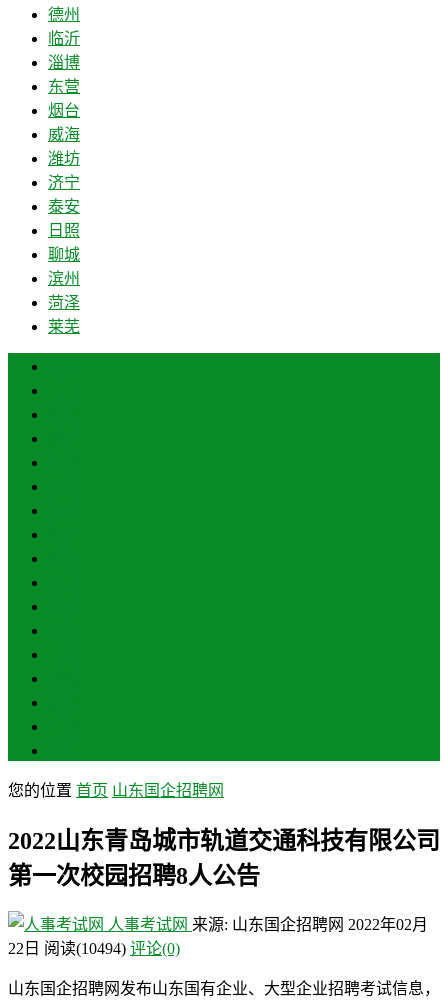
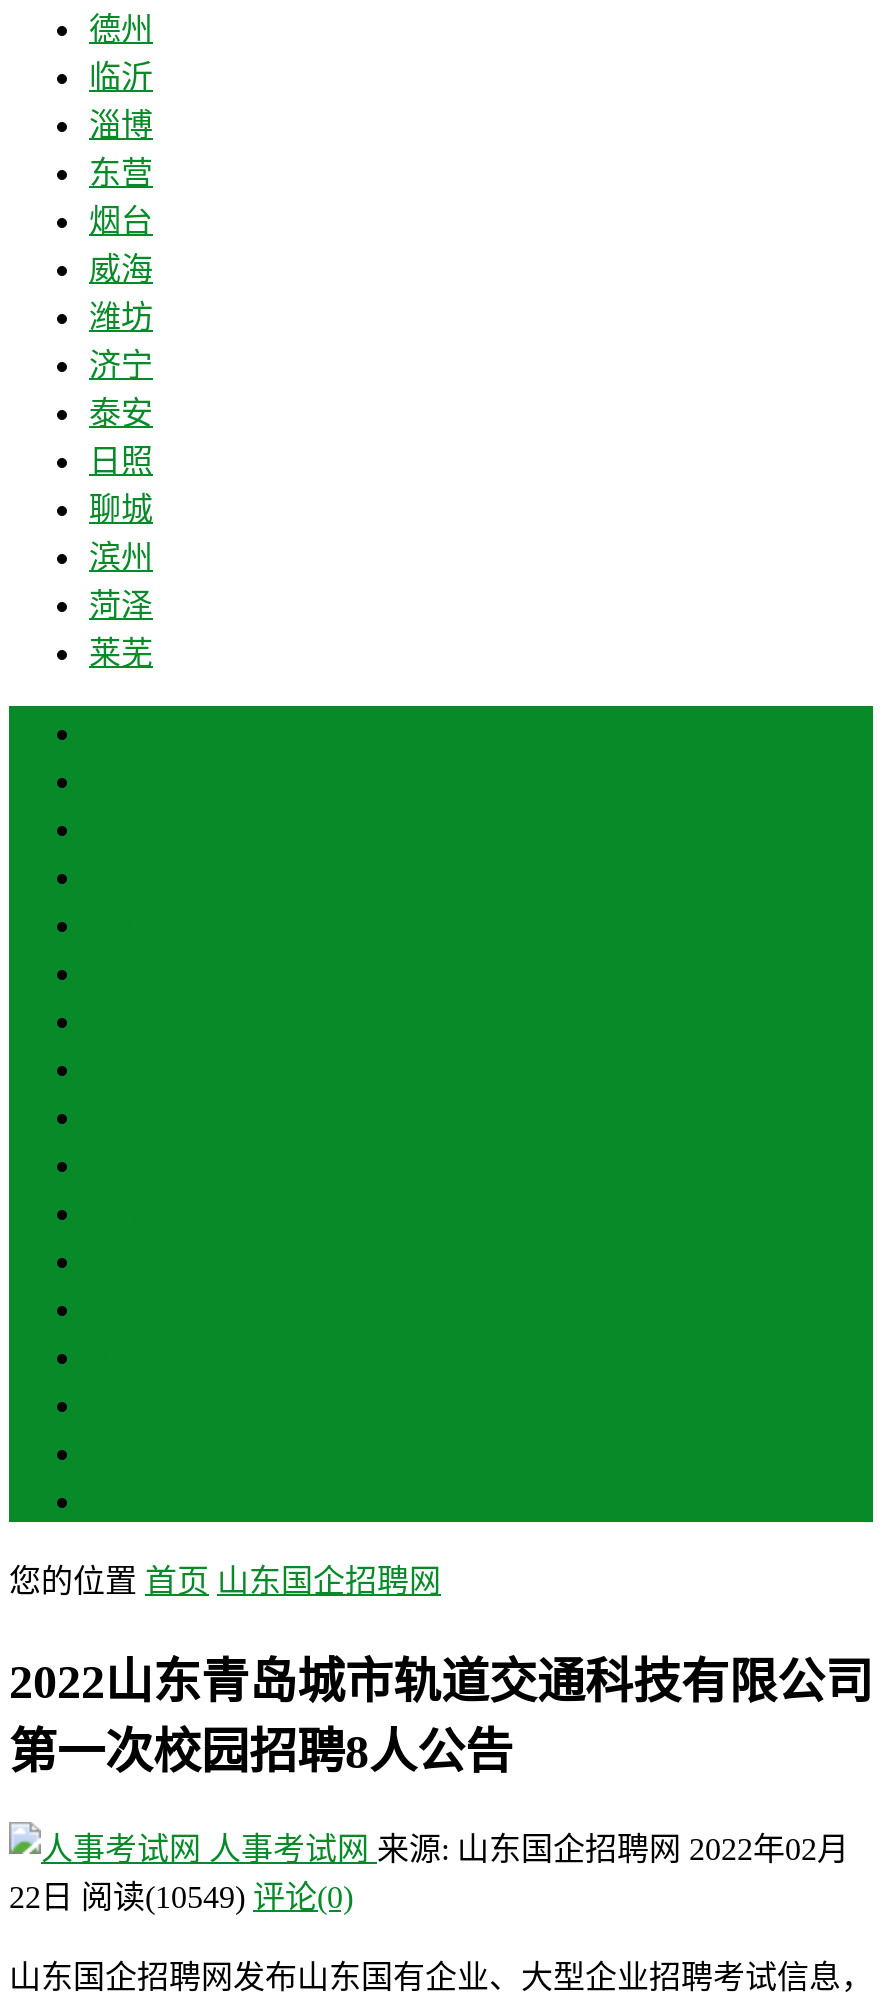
- 22日阅读(10494) 评论(0)
+ 22日阅读(10549) 评论(0)
